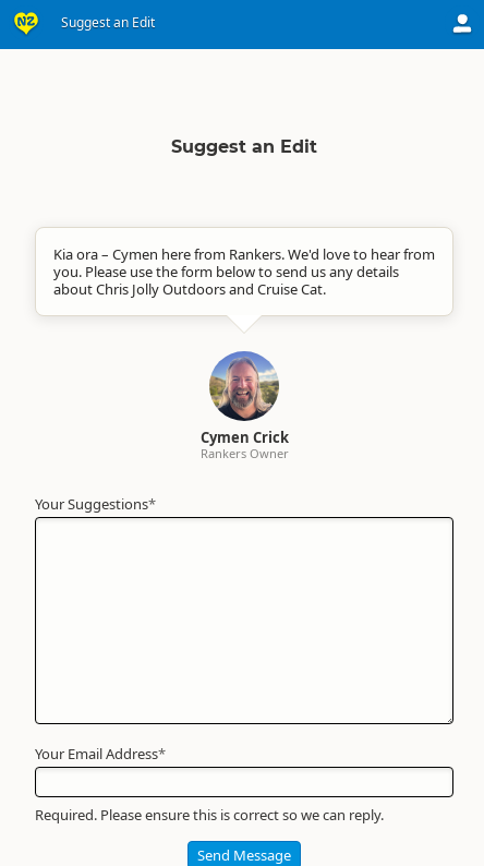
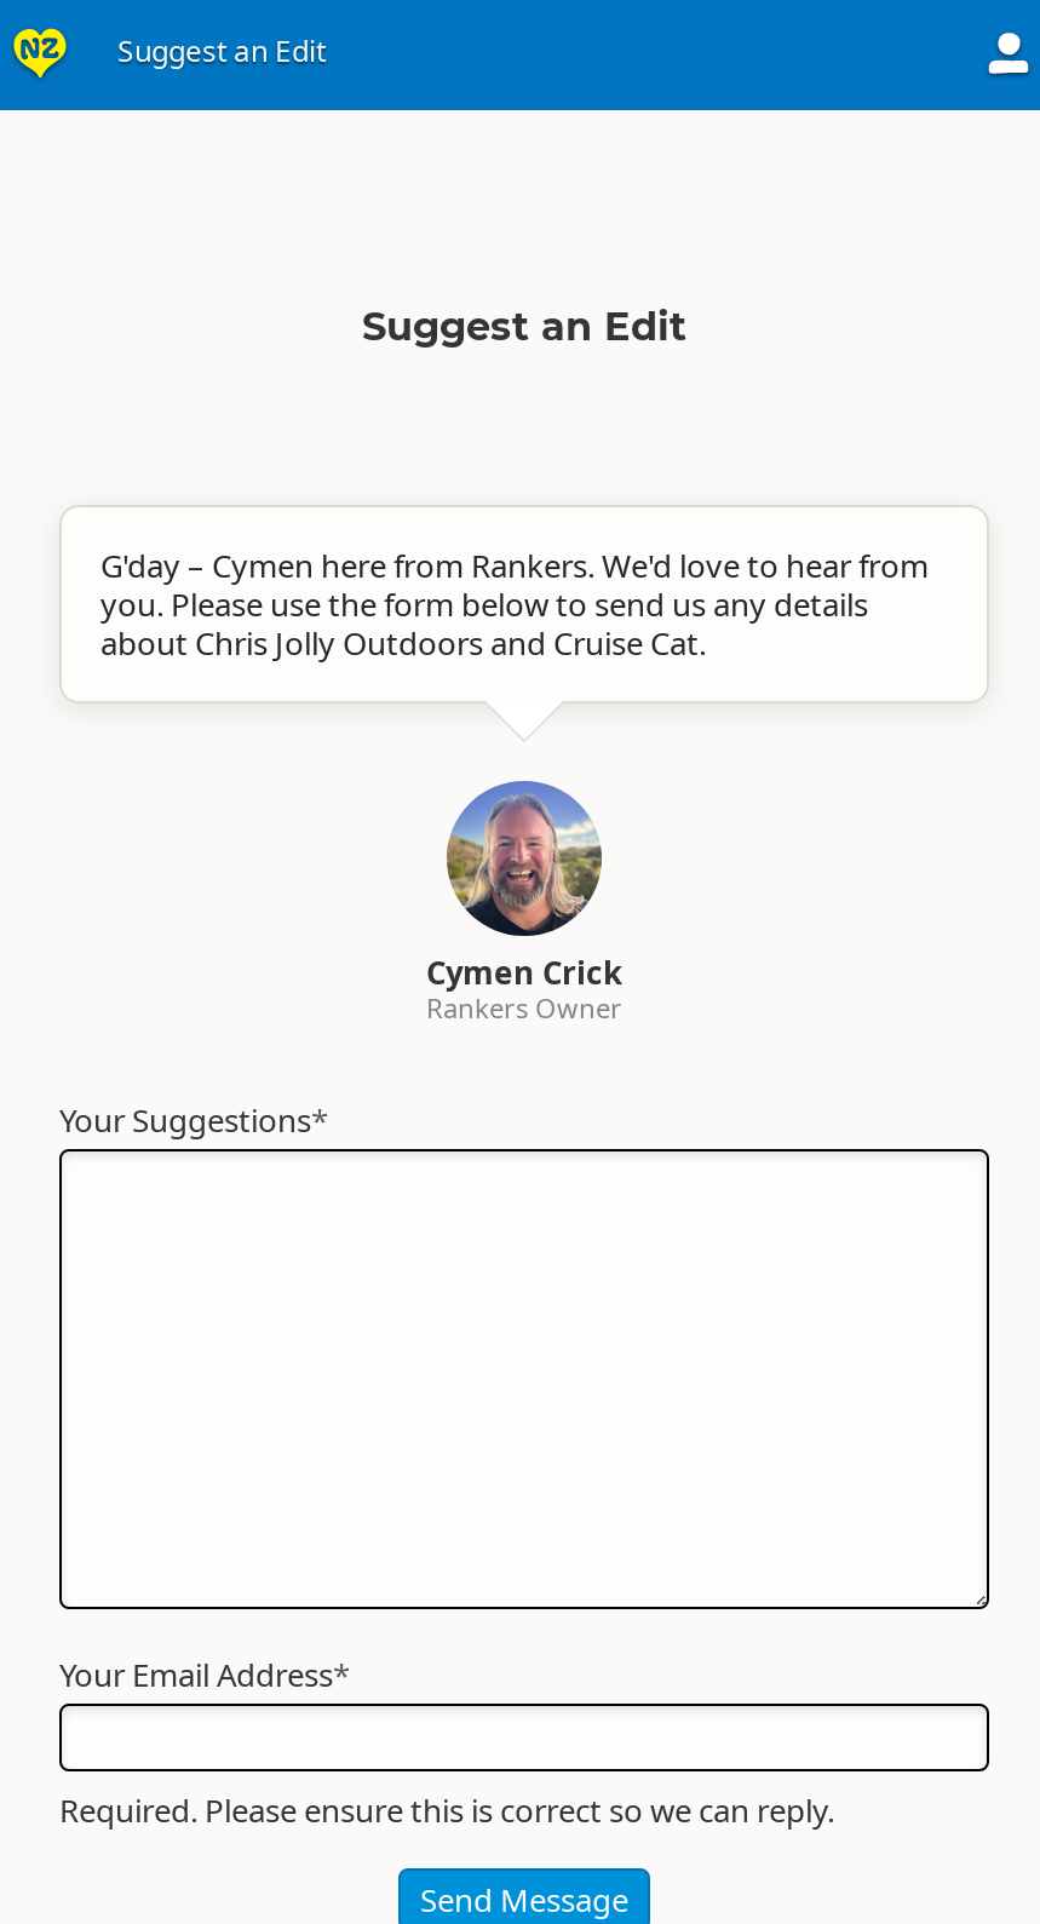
- Kia ora – Cymen here from Rankers. We'd love to hear from
+ G'day – Cymen here from Rankers. We'd love to hear from
